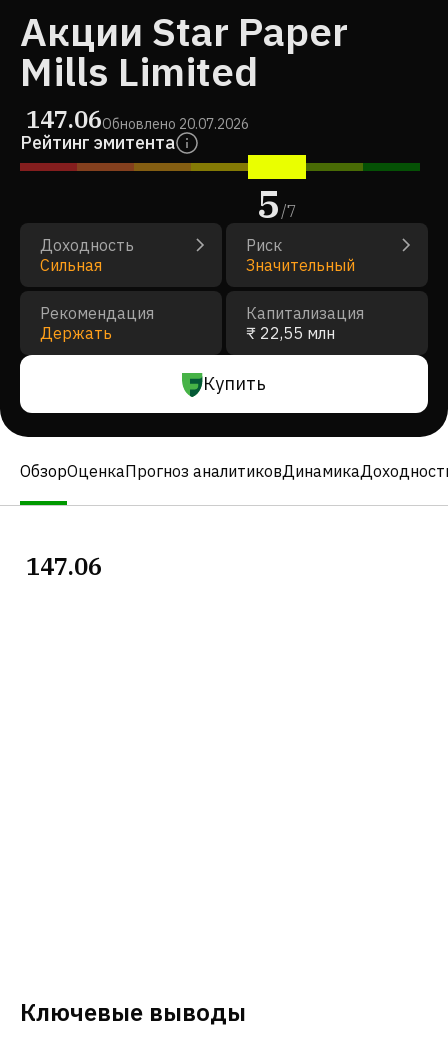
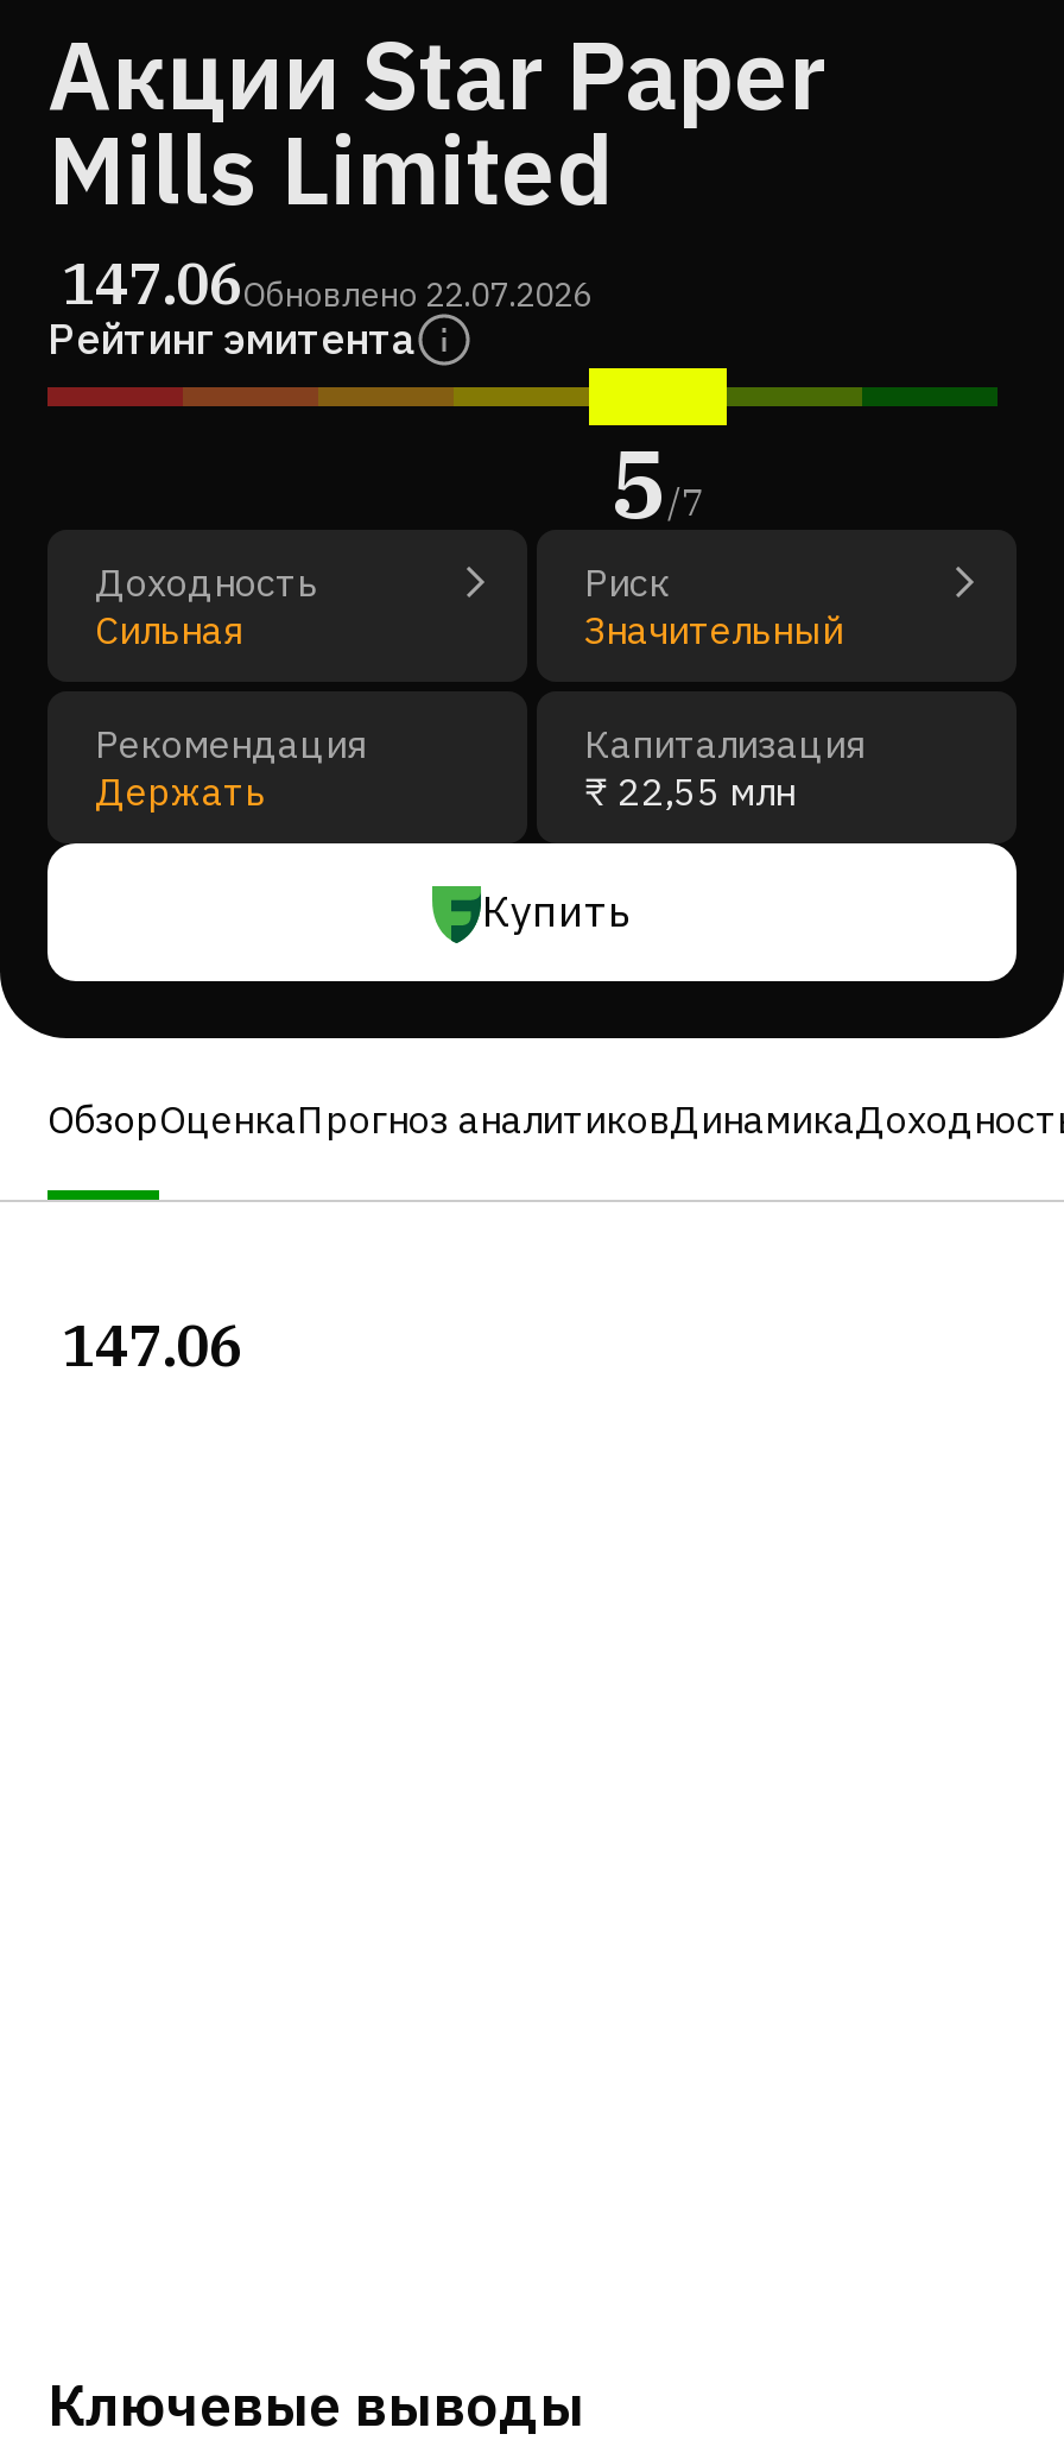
- 147.06Обновлено 20.07.2026
+ 147.06Обновлено 22.07.2026
